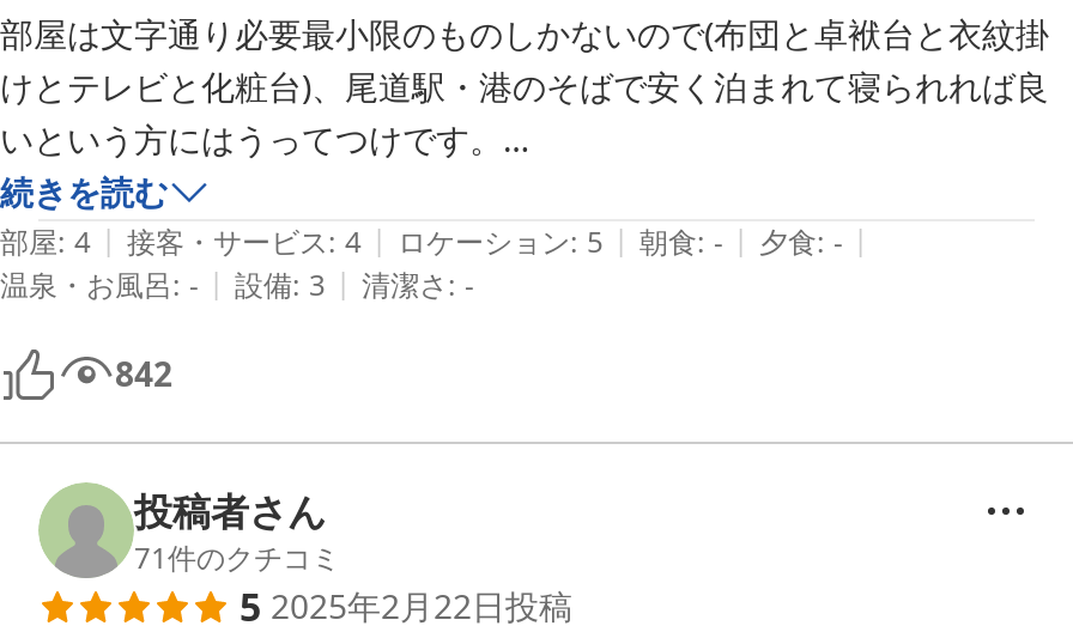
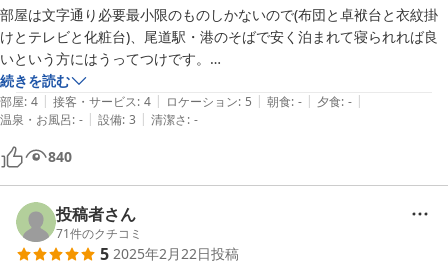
- 842
+ 840
